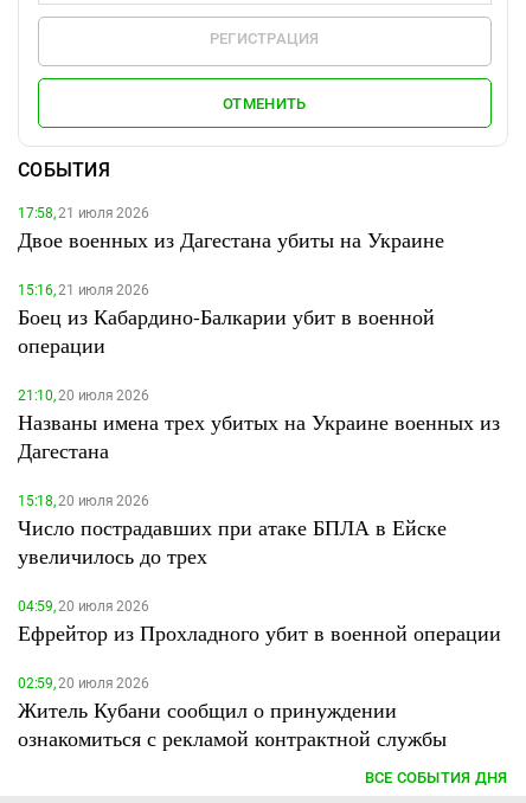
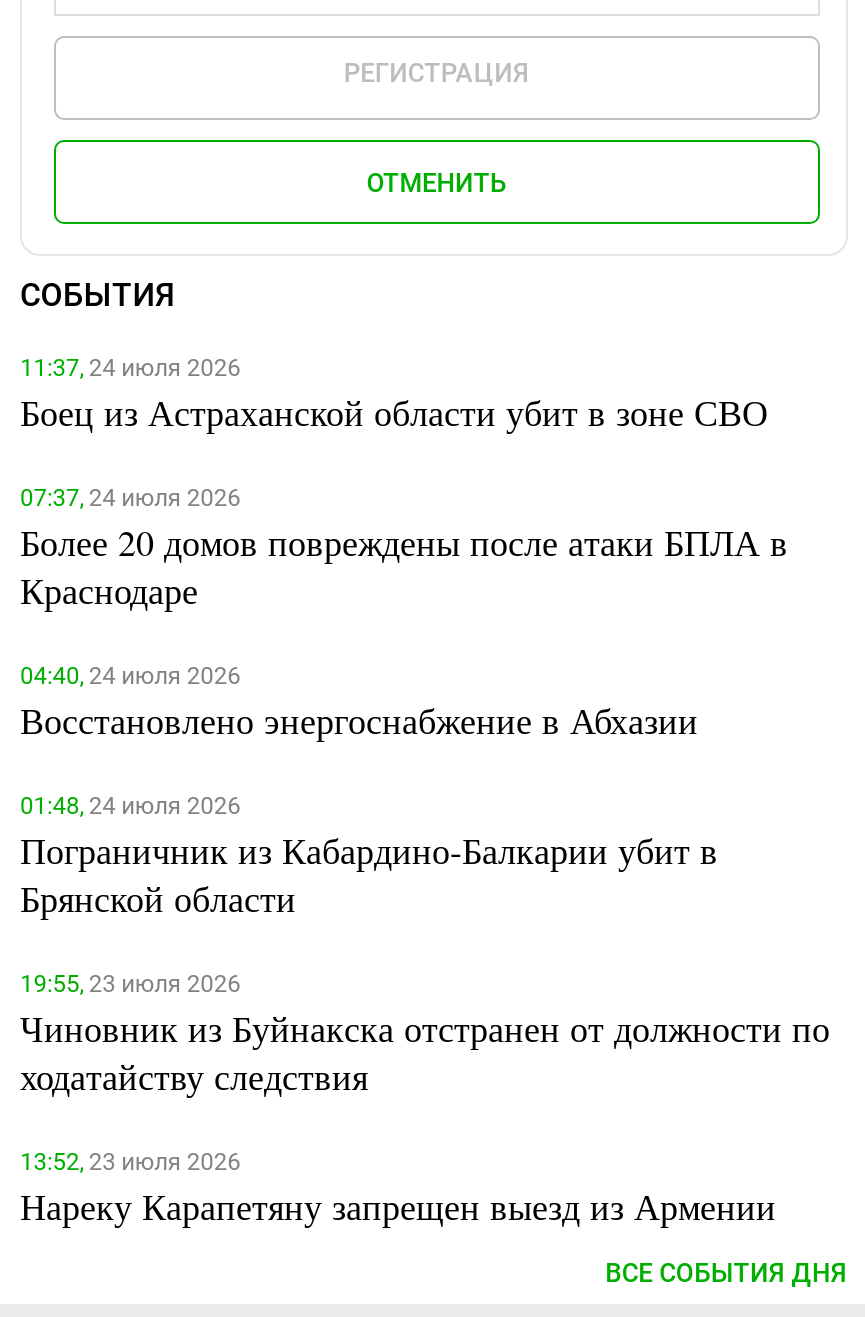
- 17:58, 21 июля 2026
- Двое военных из Дагестана убиты на Украине
+ 11:37, 24 июля 2026
+ Боец из Астраханской области убит в зоне СВО

- 15:16, 21 июля 2026
- Боец из Кабардино-Балкарии убит в военной
- операции
+ 07:37, 24 июля 2026
+ Более 20 домов повреждены после атаки БПЛА в
+ Краснодаре

- 21:10, 20 июля 2026
- Названы имена трех убитых на Украине военных из
- Дагестана
+ 04:40, 24 июля 2026
+ Восстановлено энергоснабжение в Абхазии

- 15:18, 20 июля 2026
- Число пострадавших при атаке БПЛА в Ейске
- увеличилось до трех
+ 01:48, 24 июля 2026
+ Пограничник из Кабардино-Балкарии убит в
+ Брянской области

- 04:59, 20 июля 2026
- Ефрейтор из Прохладного убит в военной операции
+ 19:55, 23 июля 2026
+ Чиновник из Буйнакска отстранен от должности по
+ ходатайству следствия

- 02:59, 20 июля 2026
- Житель Кубани сообщил о принуждении
- ознакомиться с рекламой контрактной службы
+ 13:52, 23 июля 2026
+ Нареку Карапетяну запрещен выезд из Армении
